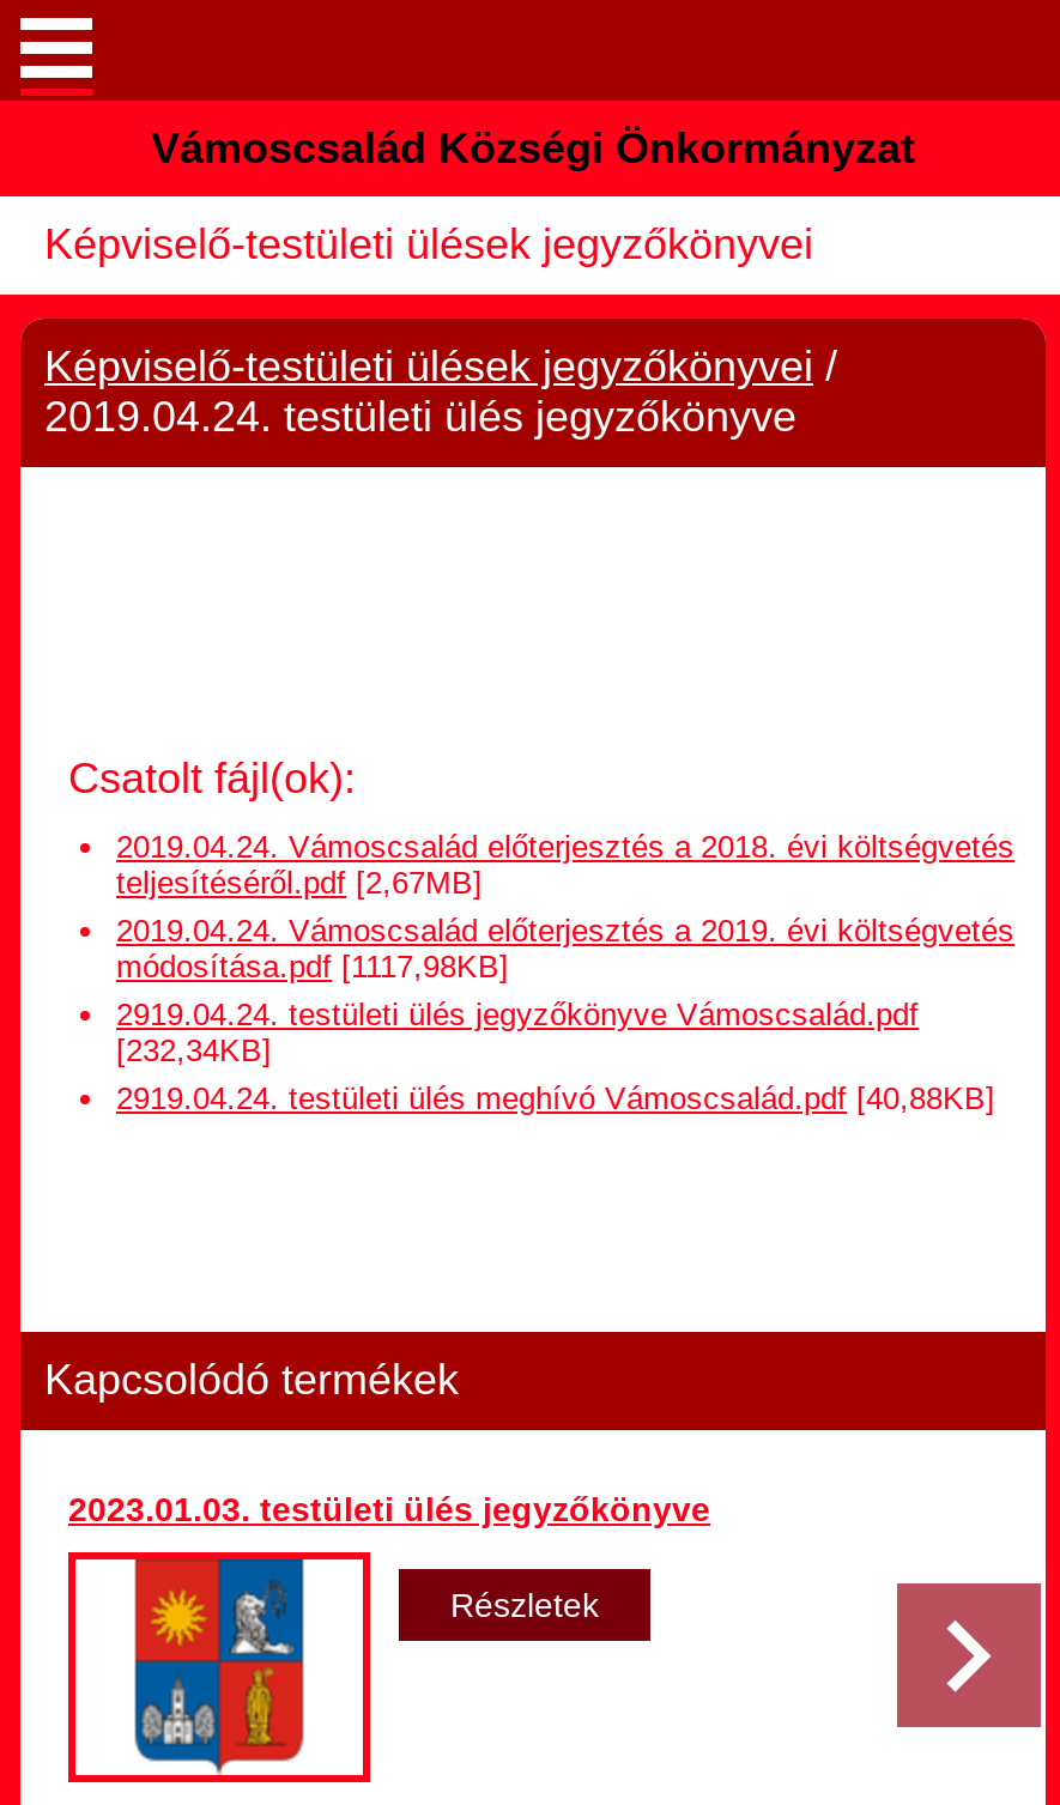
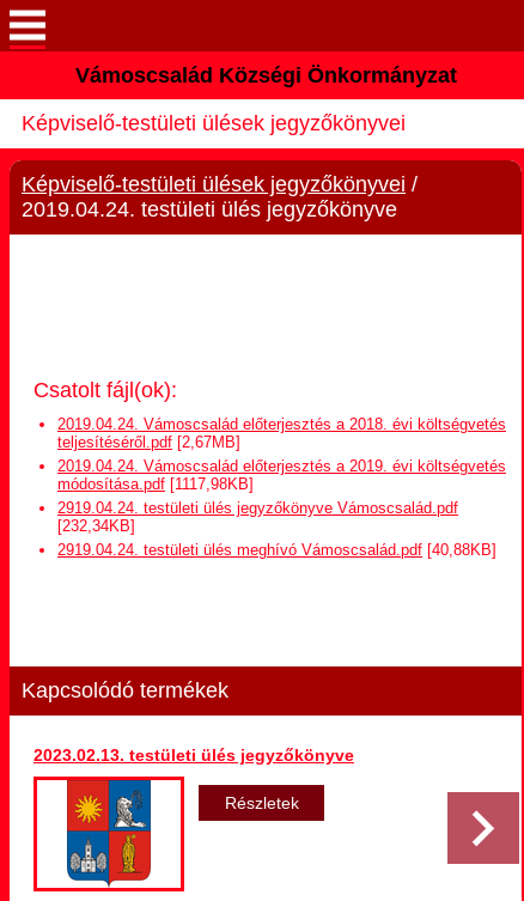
- 2023.01.03. testületi ülés jegyzőkönyve
+ 2023.02.13. testületi ülés jegyzőkönyve
